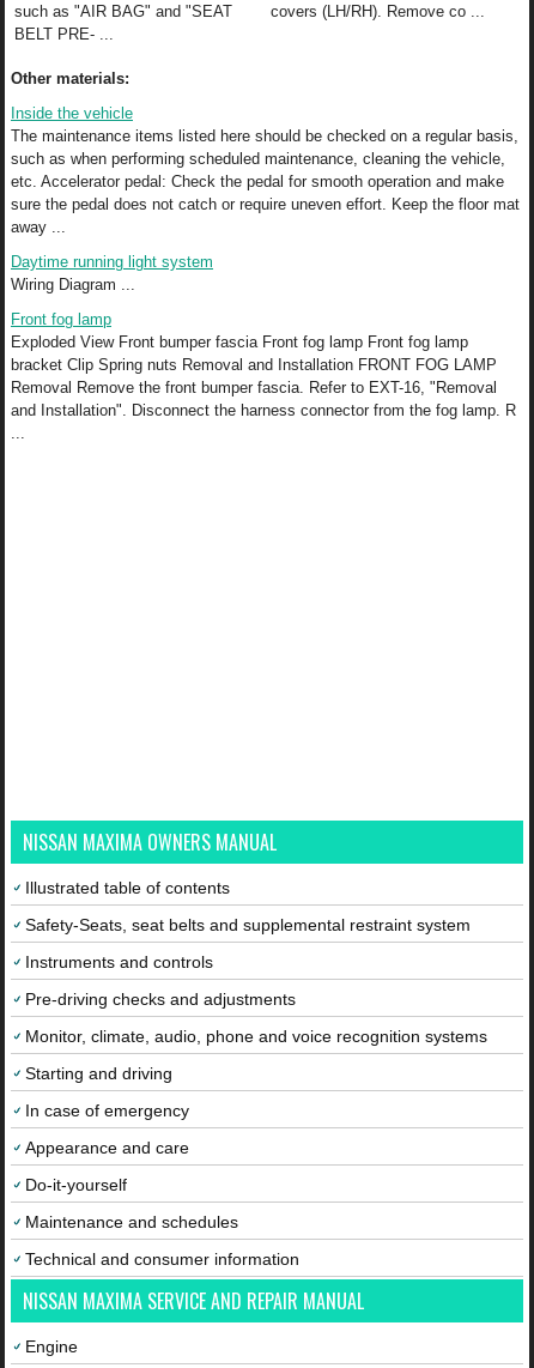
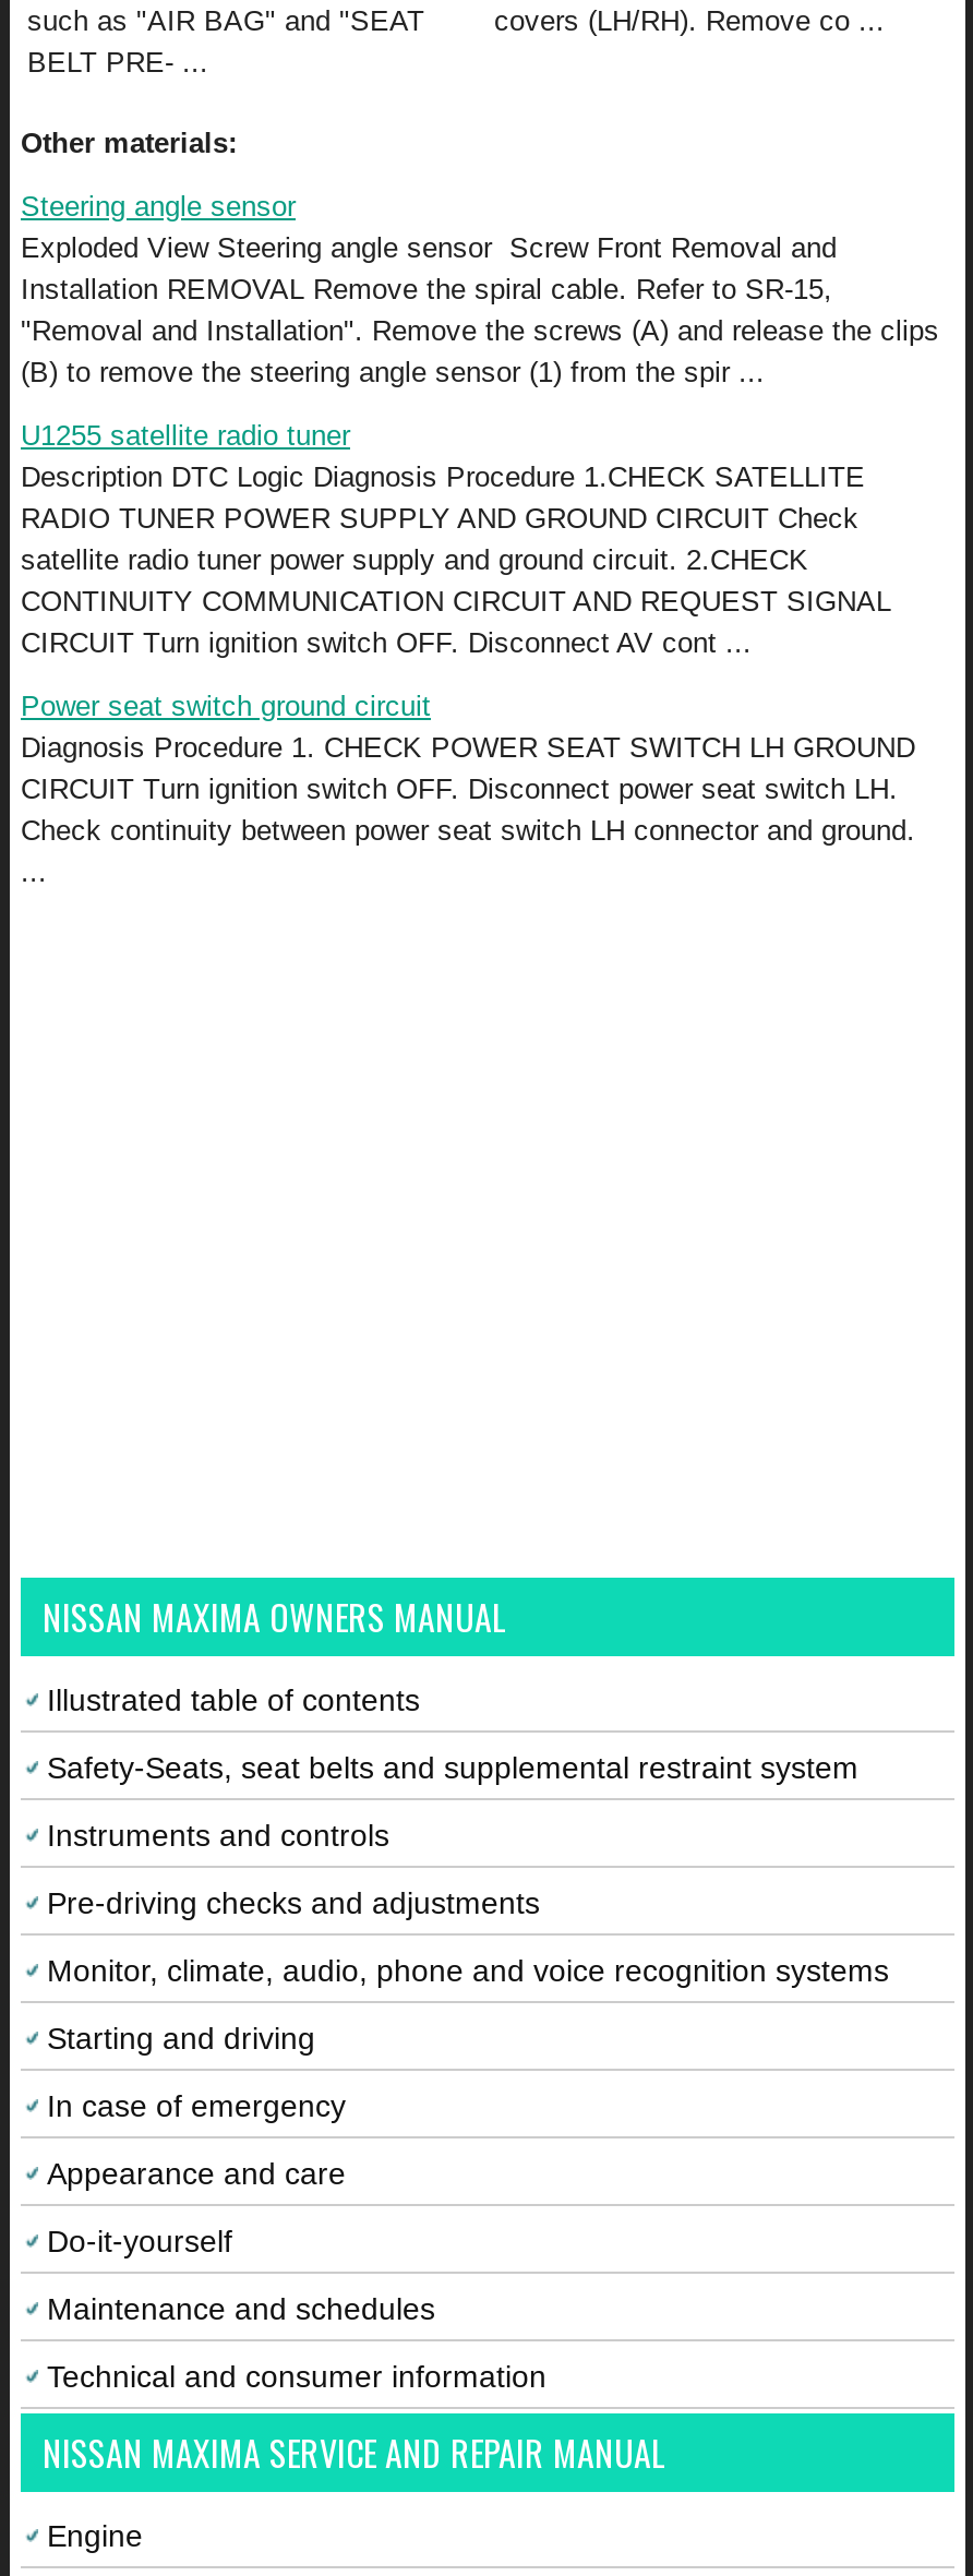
- Inside the vehicle
- The maintenance items listed here should be checked on a regular basis,
- such as when performing scheduled maintenance, cleaning the vehicle,
- etc. Accelerator pedal: Check the pedal for smooth operation and make
- sure the pedal does not catch or require uneven effort. Keep the floor mat
- away ...
+ Steering angle sensor
+ Exploded View Steering angle sensor Screw Front Removal and
+ Installation REMOVAL Remove the spiral cable. Refer to SR-15,
+ "Removal and Installation". Remove the screws (A) and release the clips
+ (B) to remove the steering angle sensor (1) from the spir ...

- Daytime running light system
- Wiring Diagram ...
+ U1255 satellite radio tuner
+ Description DTC Logic Diagnosis Procedure 1.CHECK SATELLITE
+ RADIO TUNER POWER SUPPLY AND GROUND CIRCUIT Check
+ satellite radio tuner power supply and ground circuit. 2.CHECK
+ CONTINUITY COMMUNICATION CIRCUIT AND REQUEST SIGNAL
+ CIRCUIT Turn ignition switch OFF. Disconnect AV cont ...

- Front fog lamp
- Exploded View Front bumper fascia Front fog lamp Front fog lamp
- bracket Clip Spring nuts Removal and Installation FRONT FOG LAMP
- Removal Remove the front bumper fascia. Refer to EXT-16, "Removal
- and Installation". Disconnect the harness connector from the fog lamp. R
+ Power seat switch ground circuit
+ Diagnosis Procedure 1. CHECK POWER SEAT SWITCH LH GROUND
+ CIRCUIT Turn ignition switch OFF. Disconnect power seat switch LH.
+ Check continuity between power seat switch LH connector and ground.
